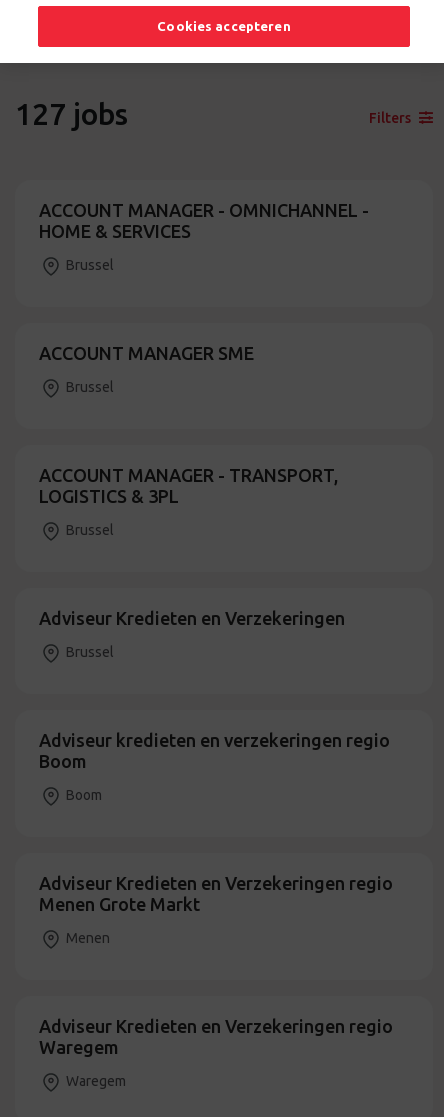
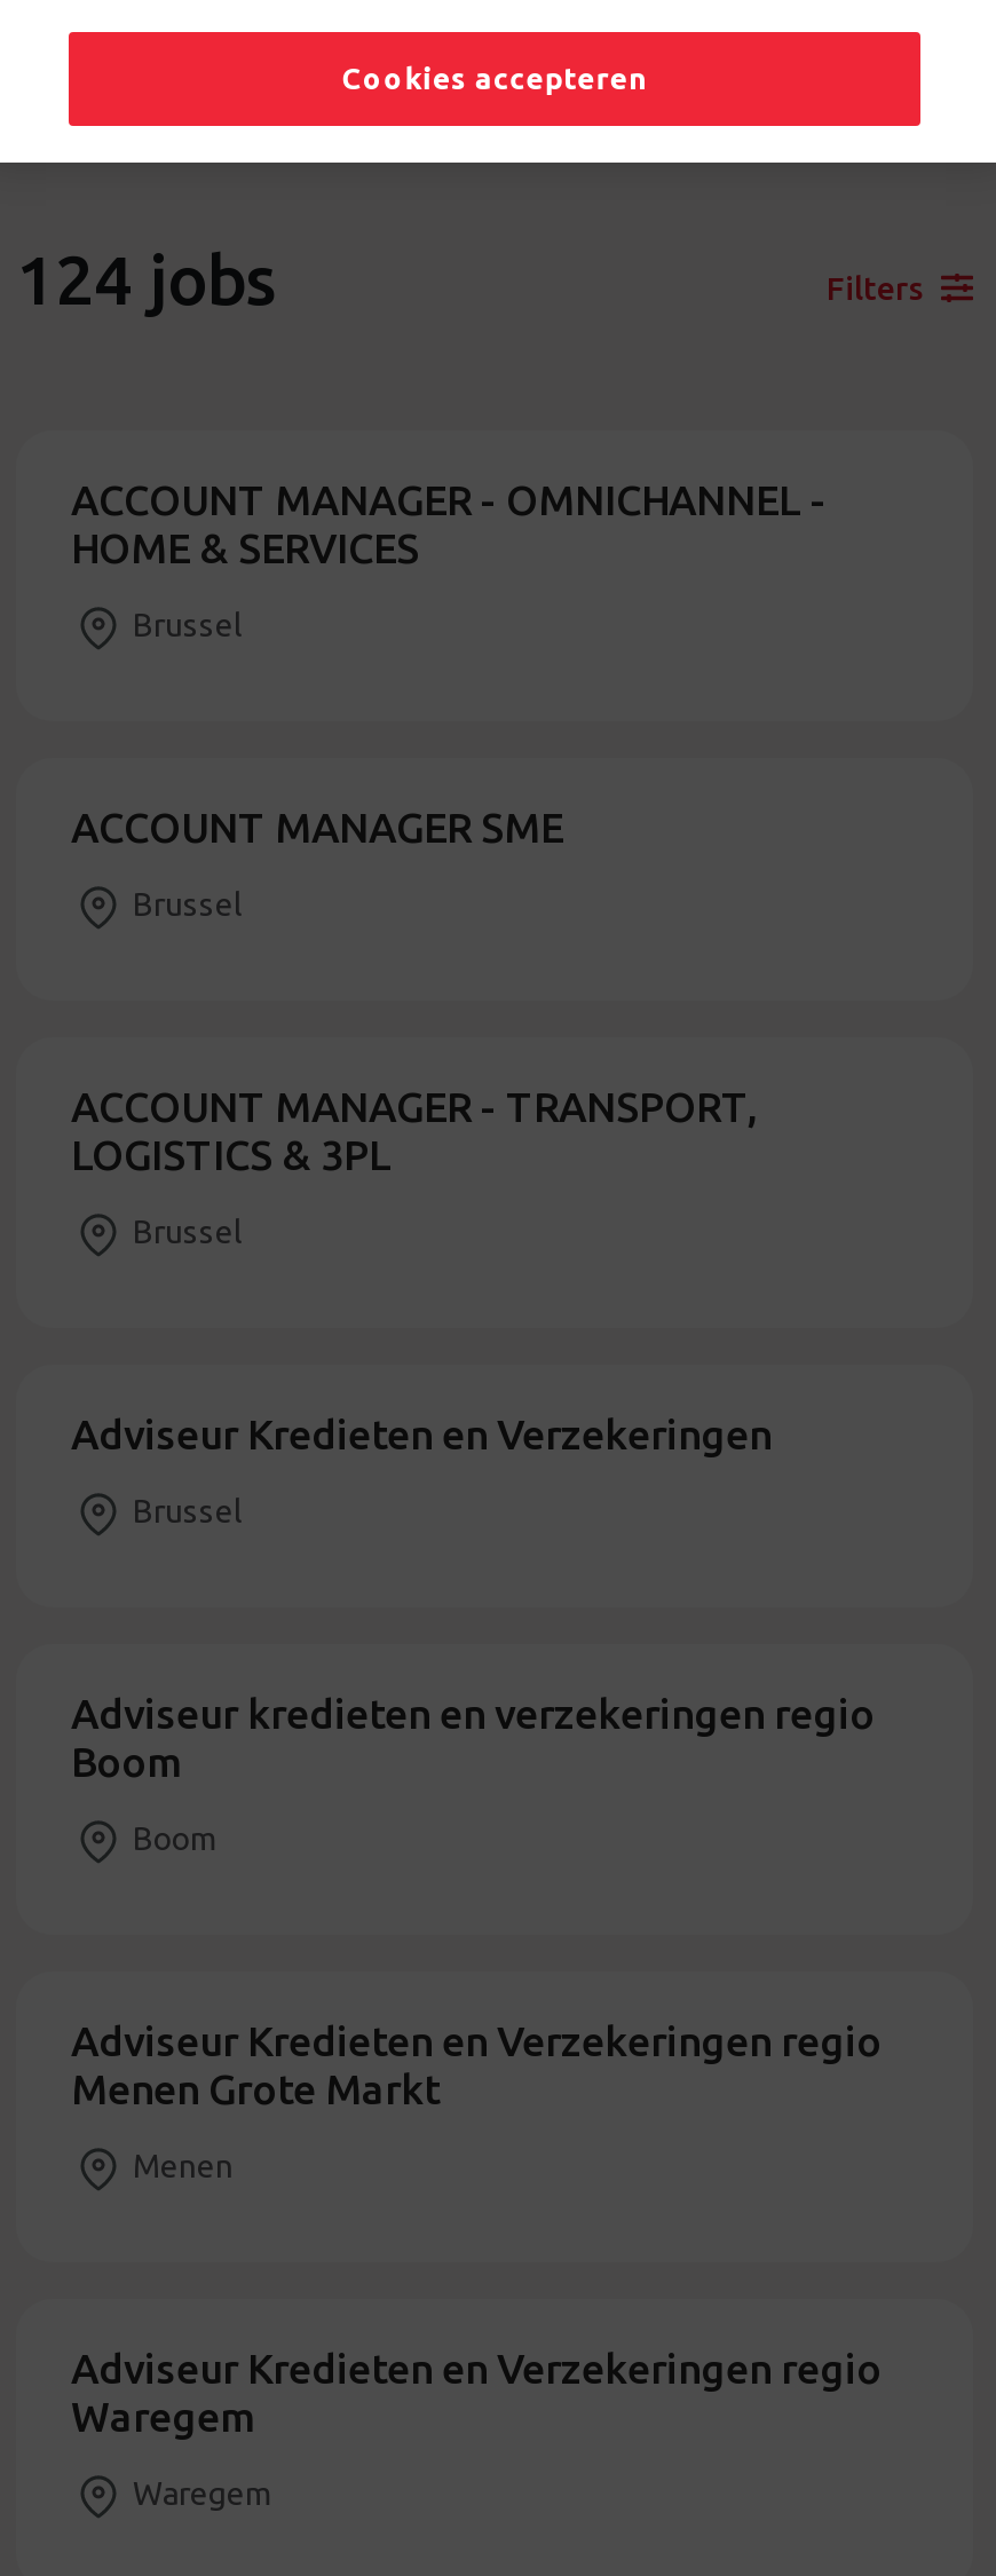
- 127 jobs
+ 124 jobs
